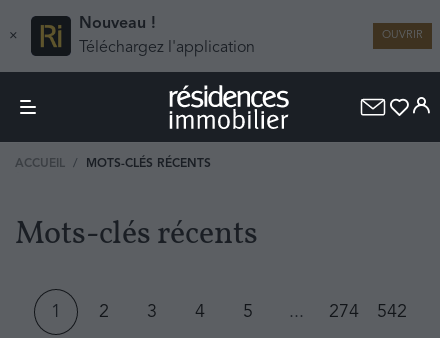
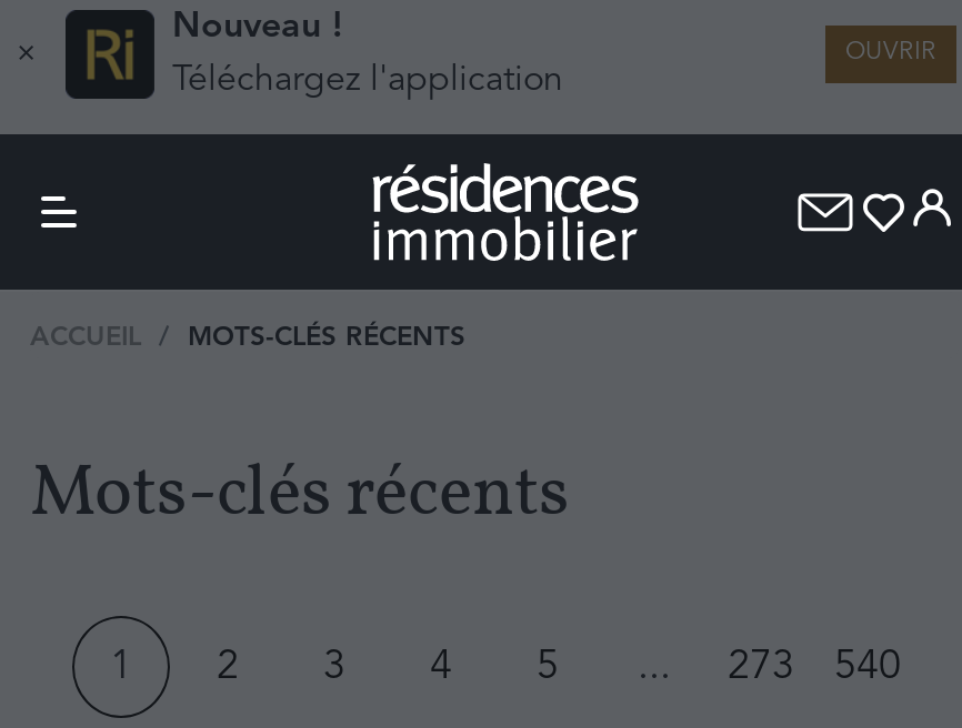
- 274
+ 273

- 542
+ 540
